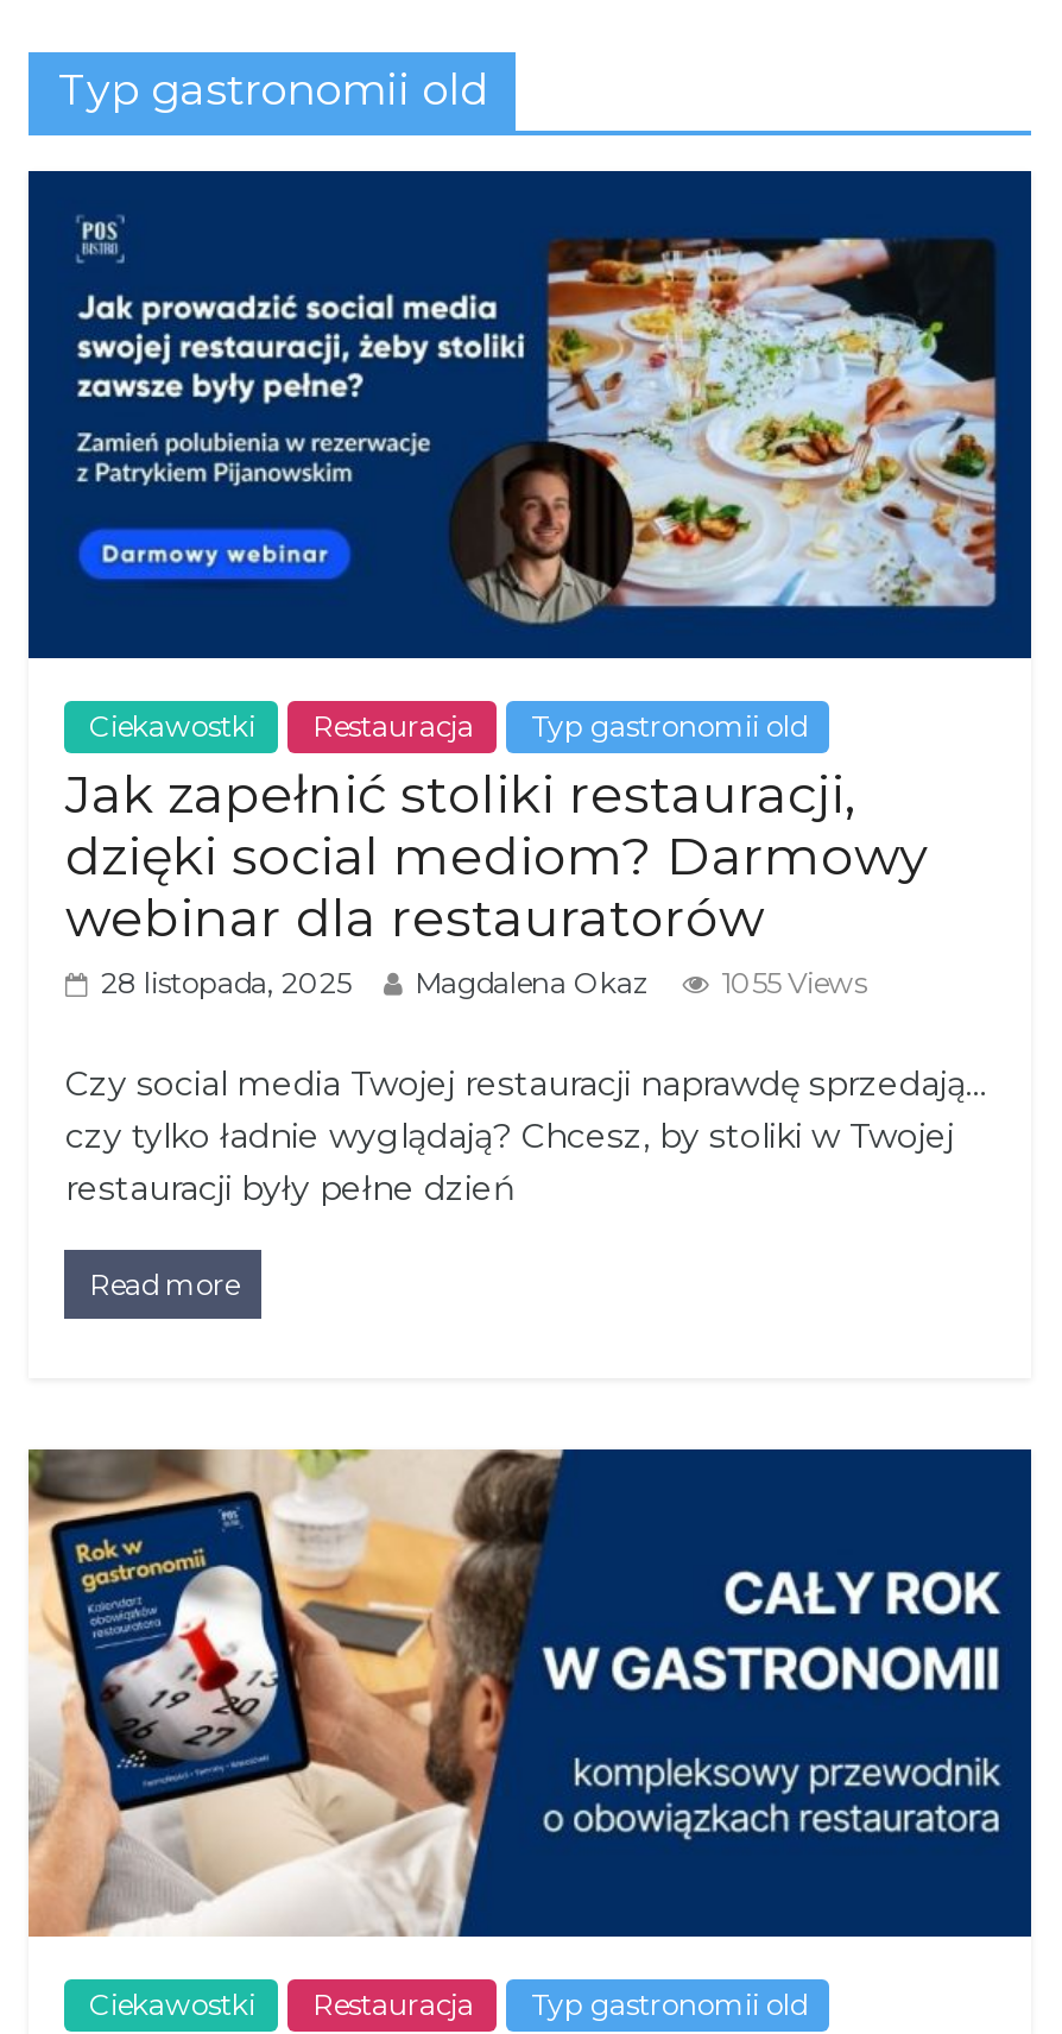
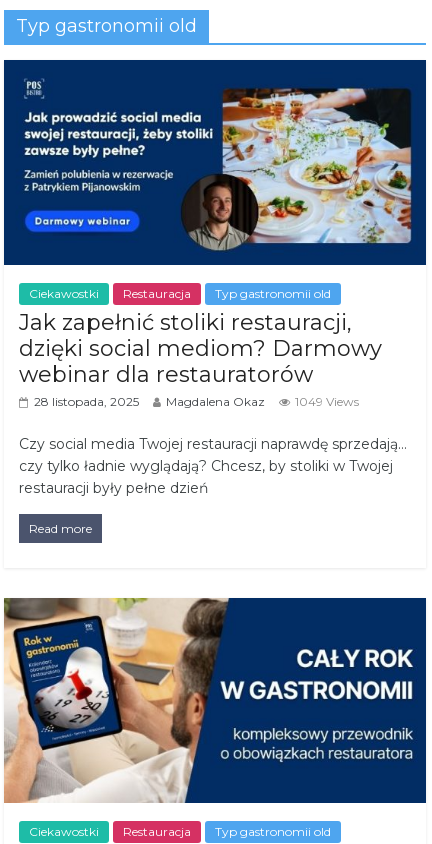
- 28 listopada, 2025 Magdalena Okaz 1055 Views
+ 28 listopada, 2025 Magdalena Okaz 1049 Views
